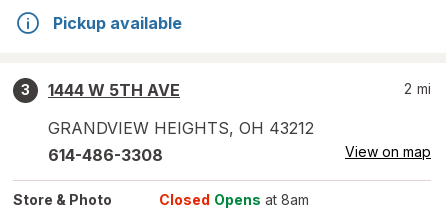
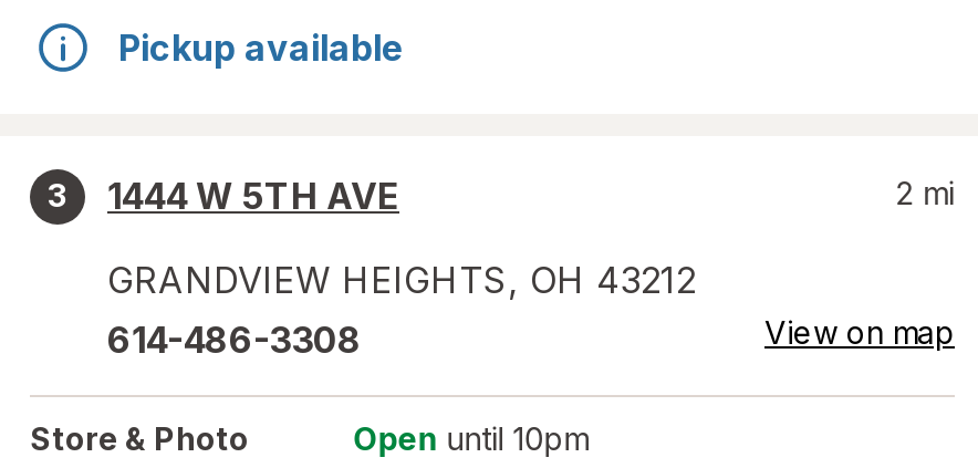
- Closed Opens at 8am
+ Open until 10pm
